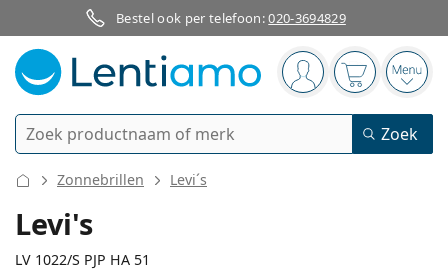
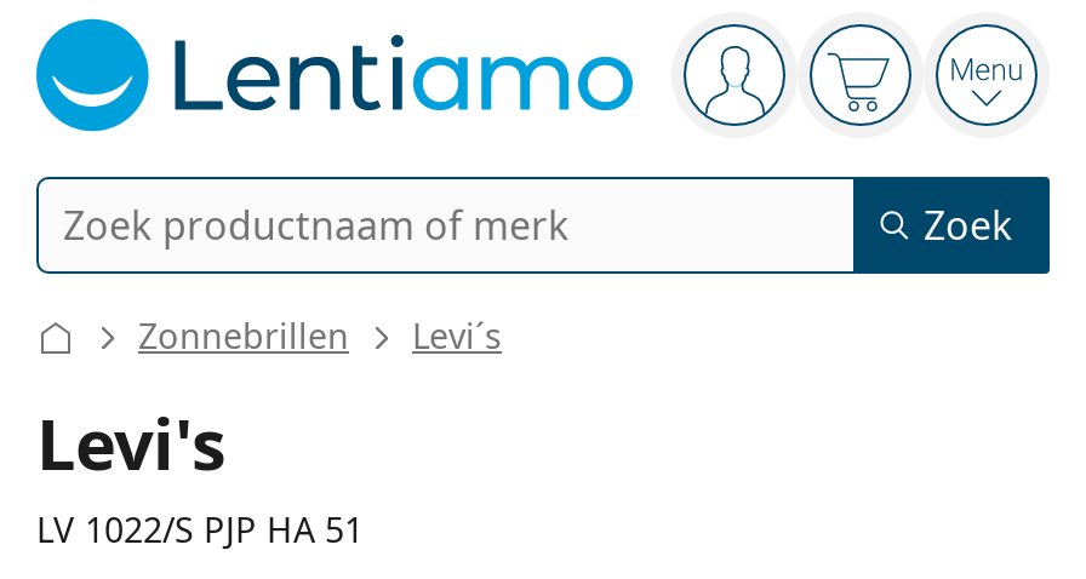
- Bestel ook per telefoon: 020-3694829
